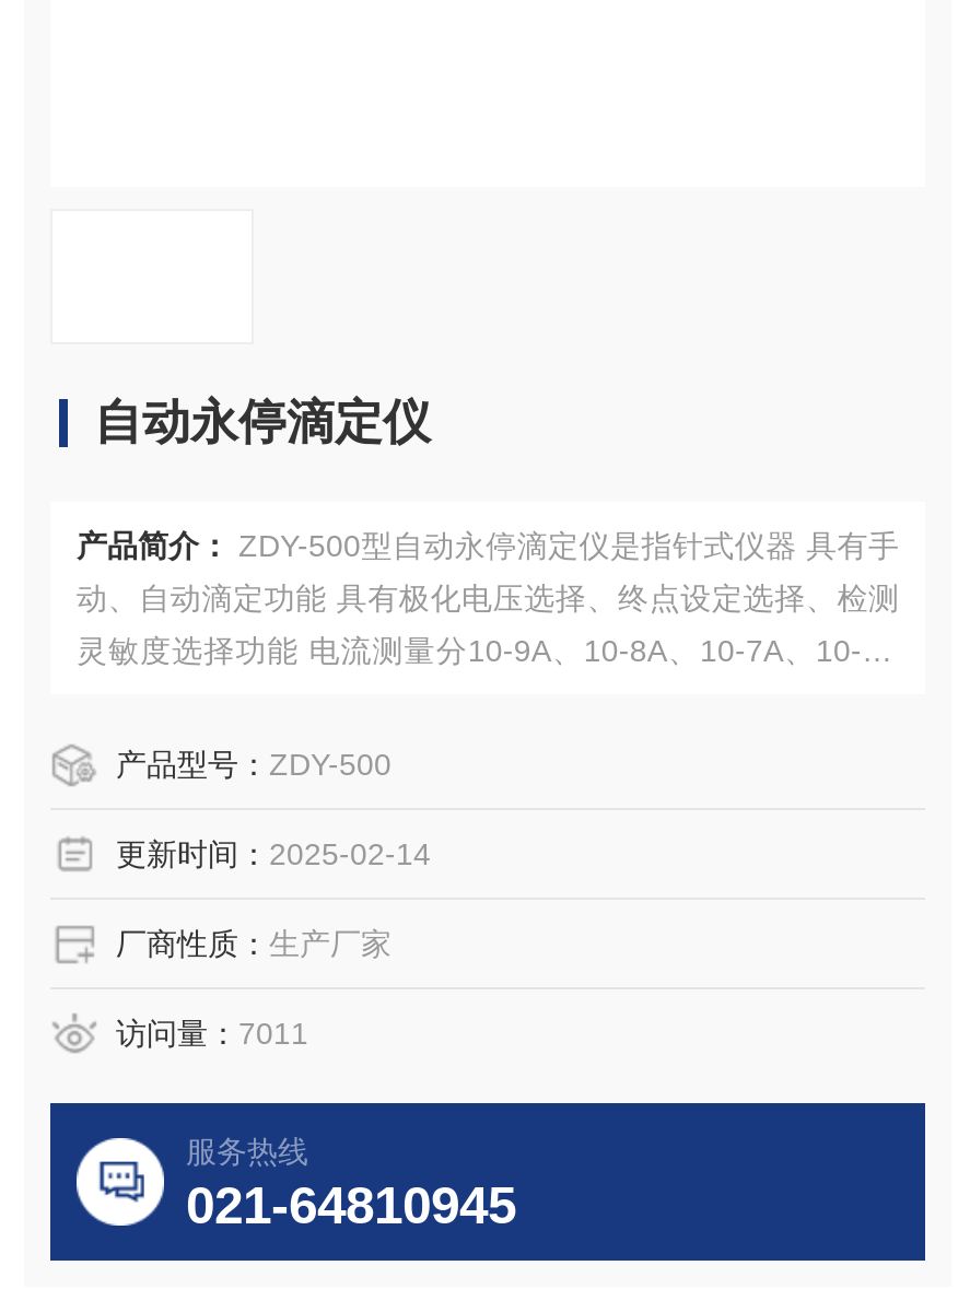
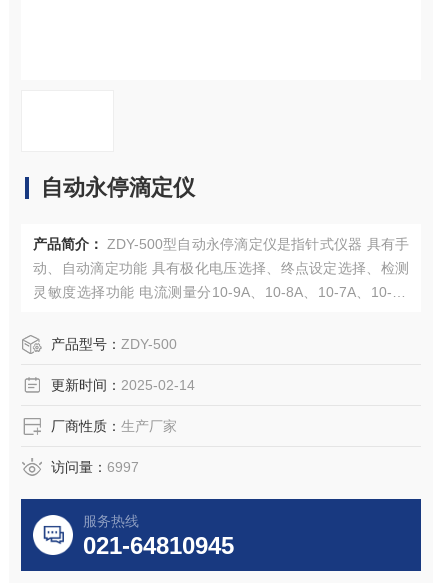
- 访问量：7011
+ 访问量：6997
